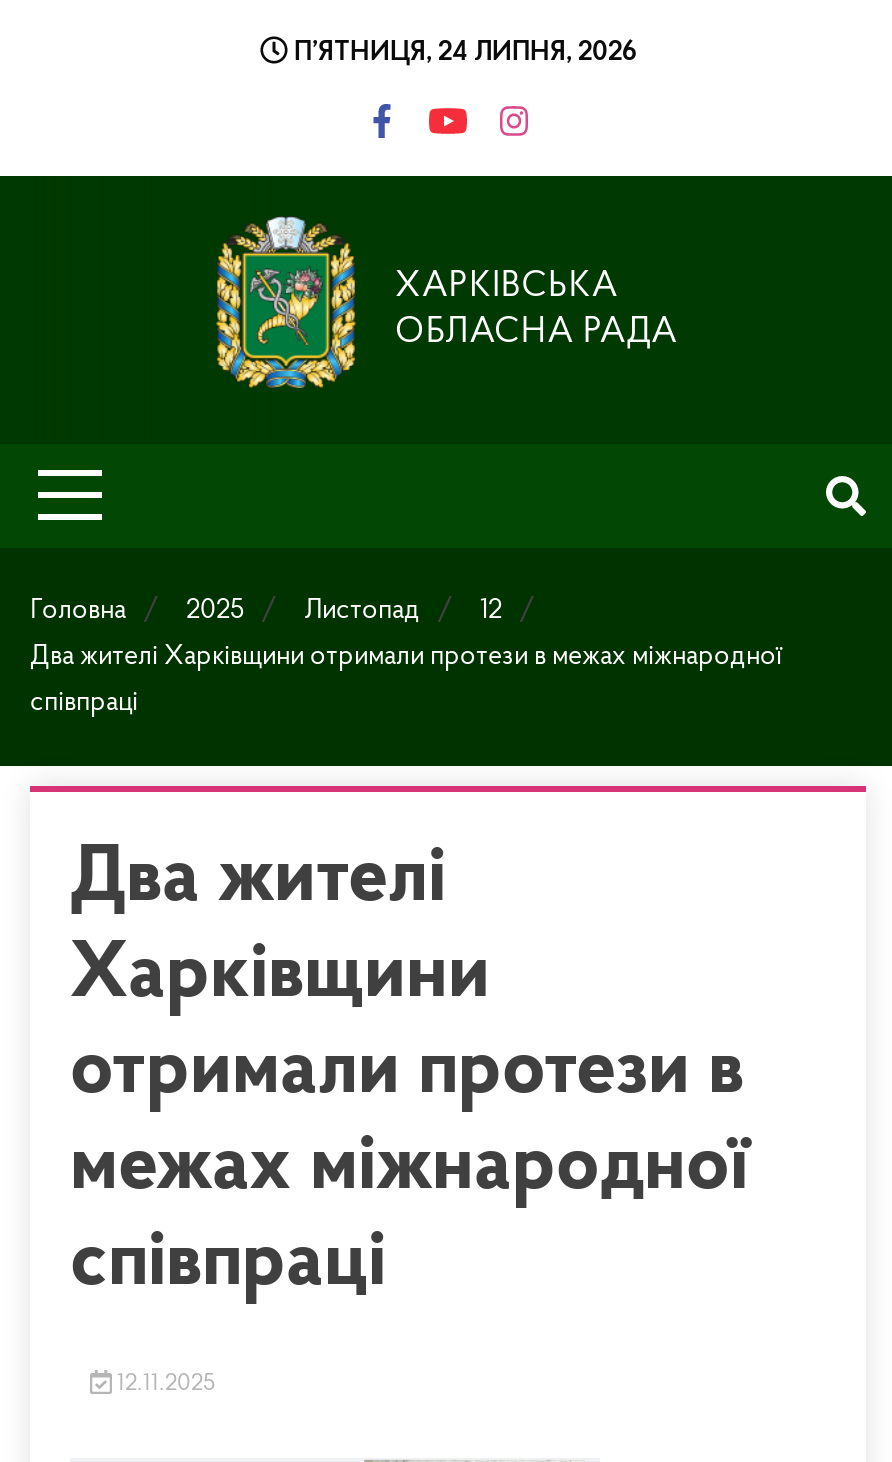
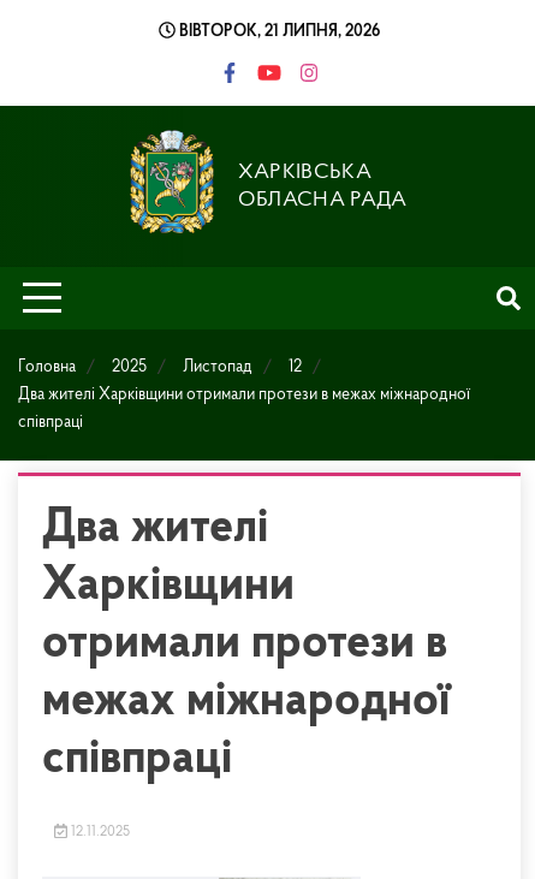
- П’ЯТНИЦЯ, 24 ЛИПНЯ, 2026
+ ВІВТОРОК, 21 ЛИПНЯ, 2026
